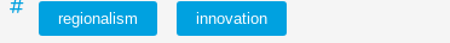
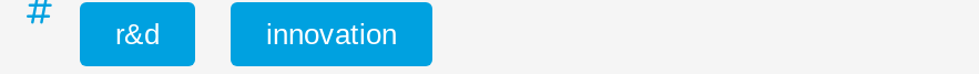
- regionalism
+ r&d
